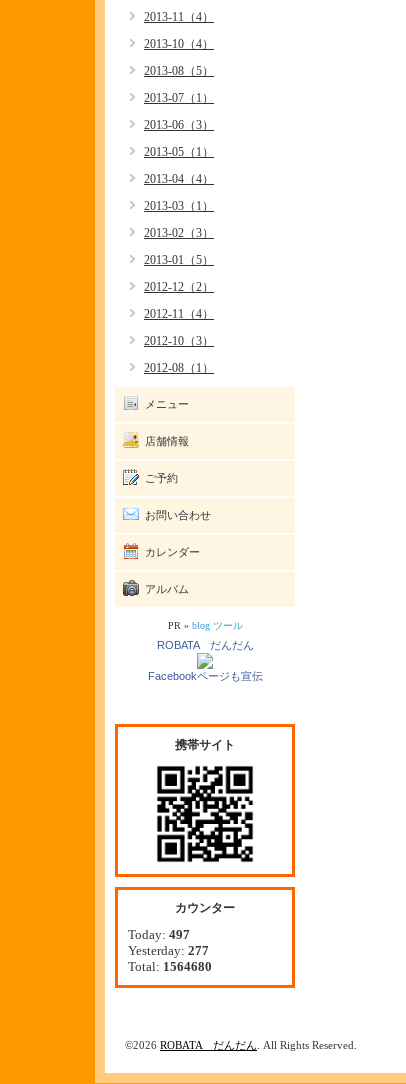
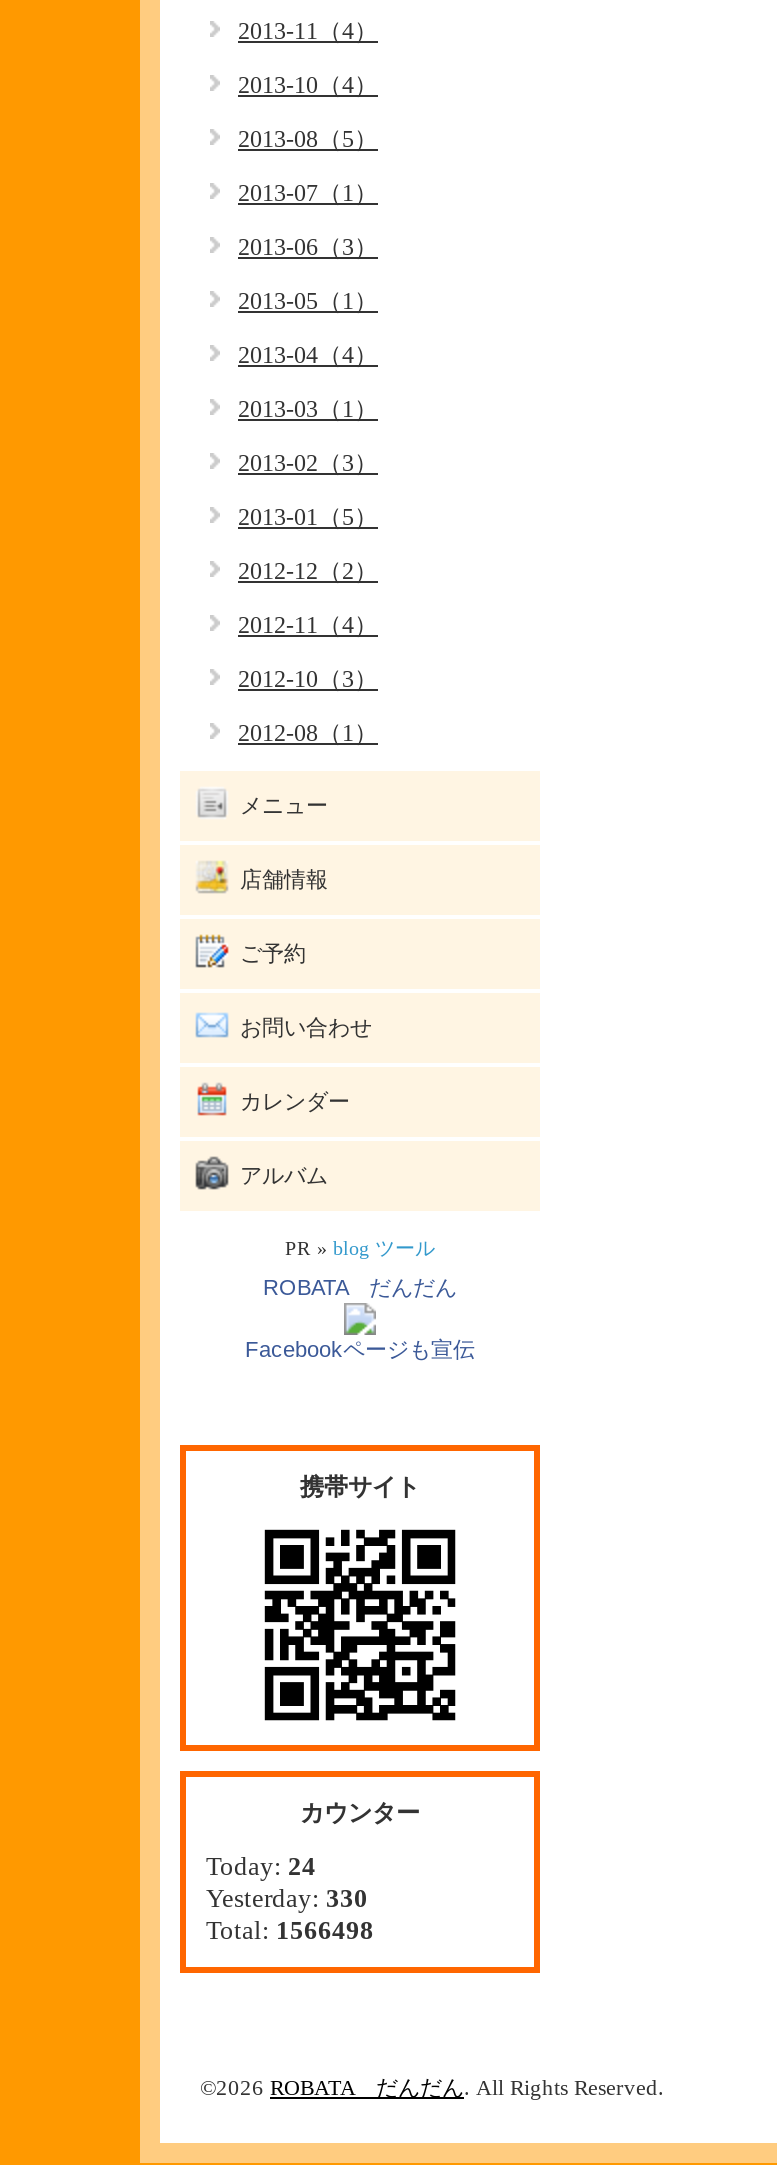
- Today: 497
+ Today: 24

- Yesterday: 277
+ Yesterday: 330

- Total: 1564680
+ Total: 1566498
